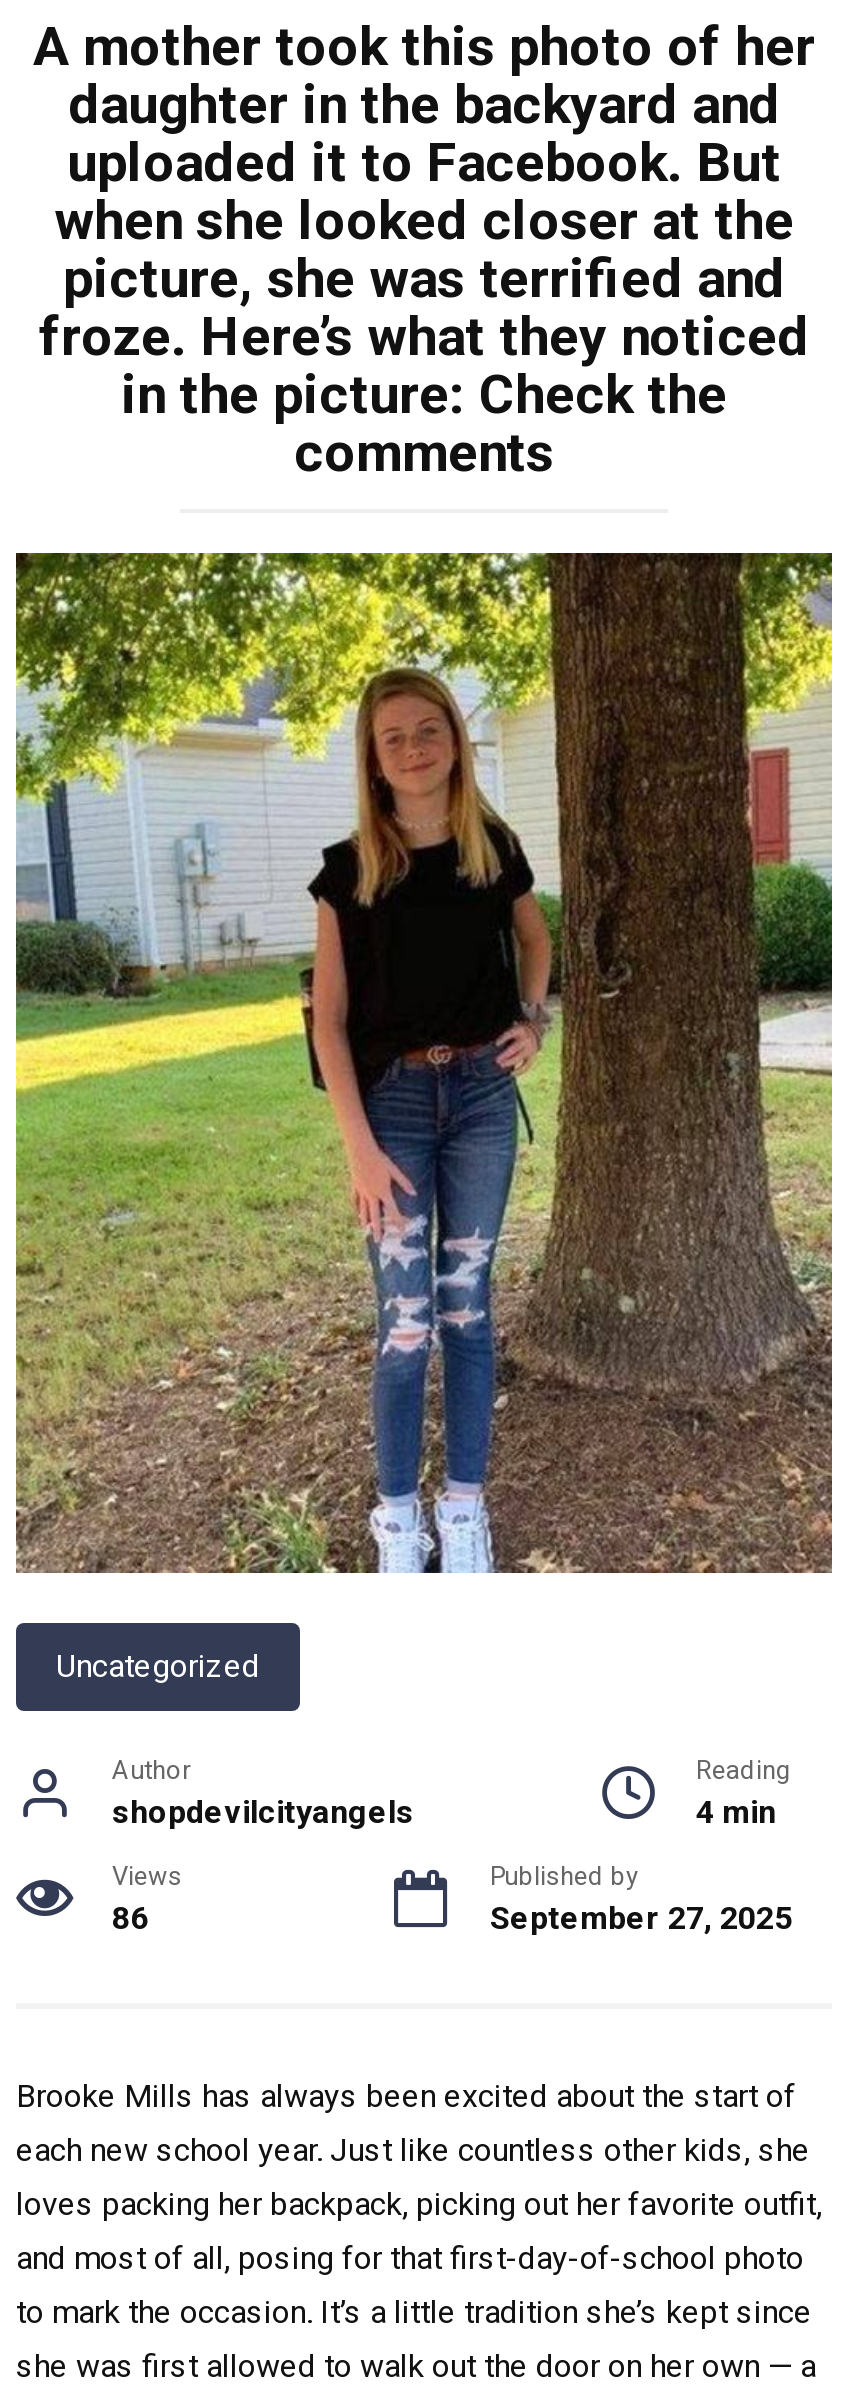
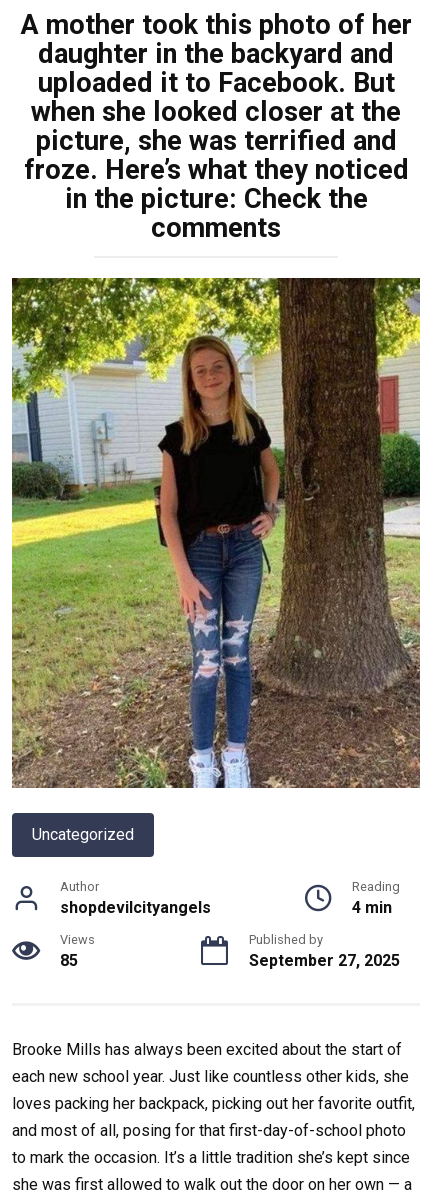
- 86
+ 85
